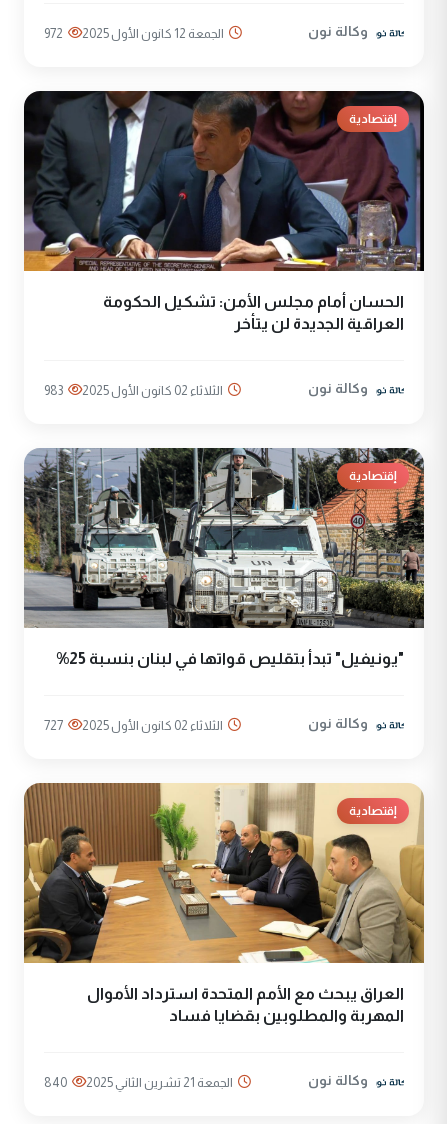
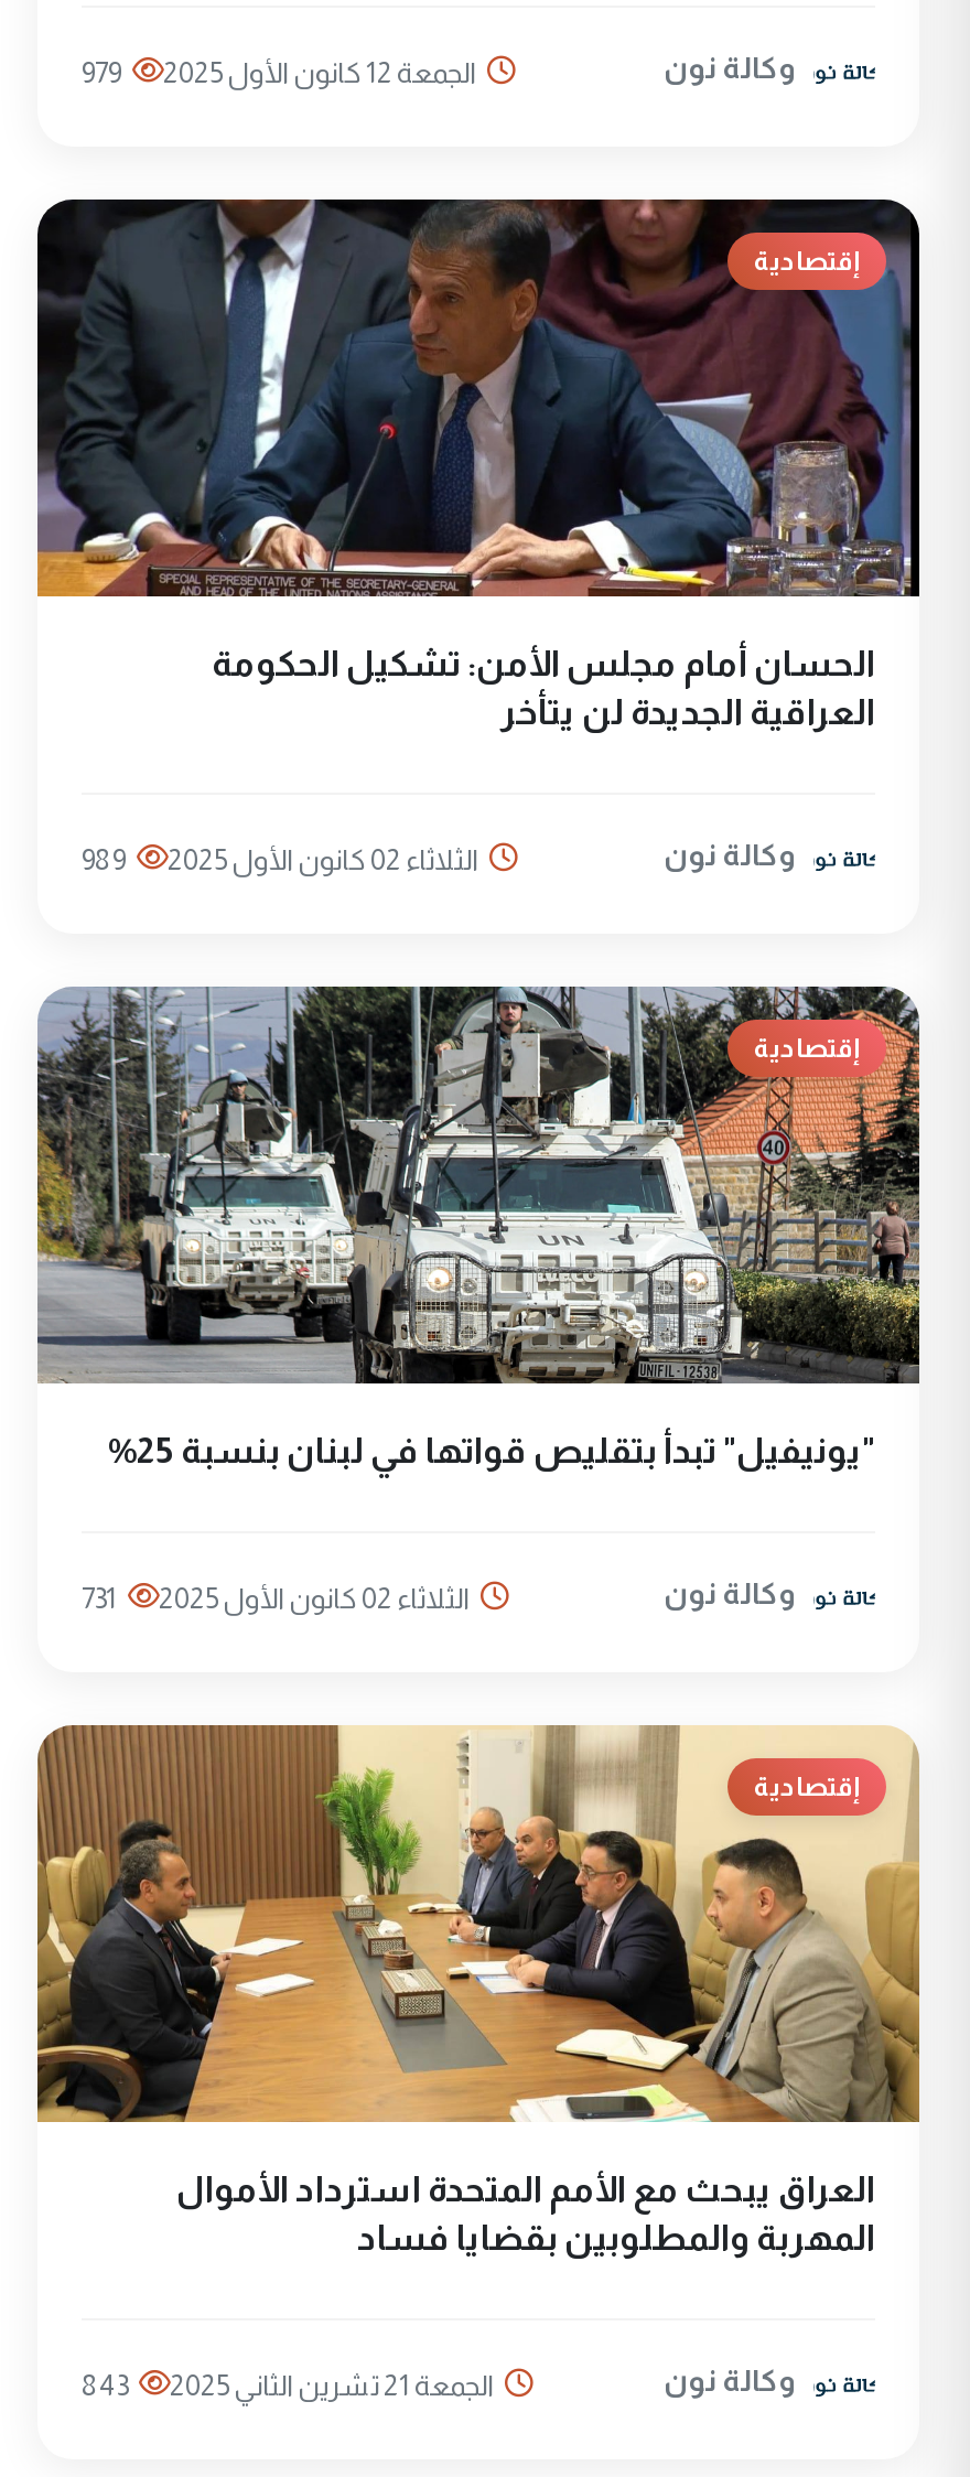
- 972
+ 979

- 983
+ 989

- 727
+ 731

- 840
+ 843
